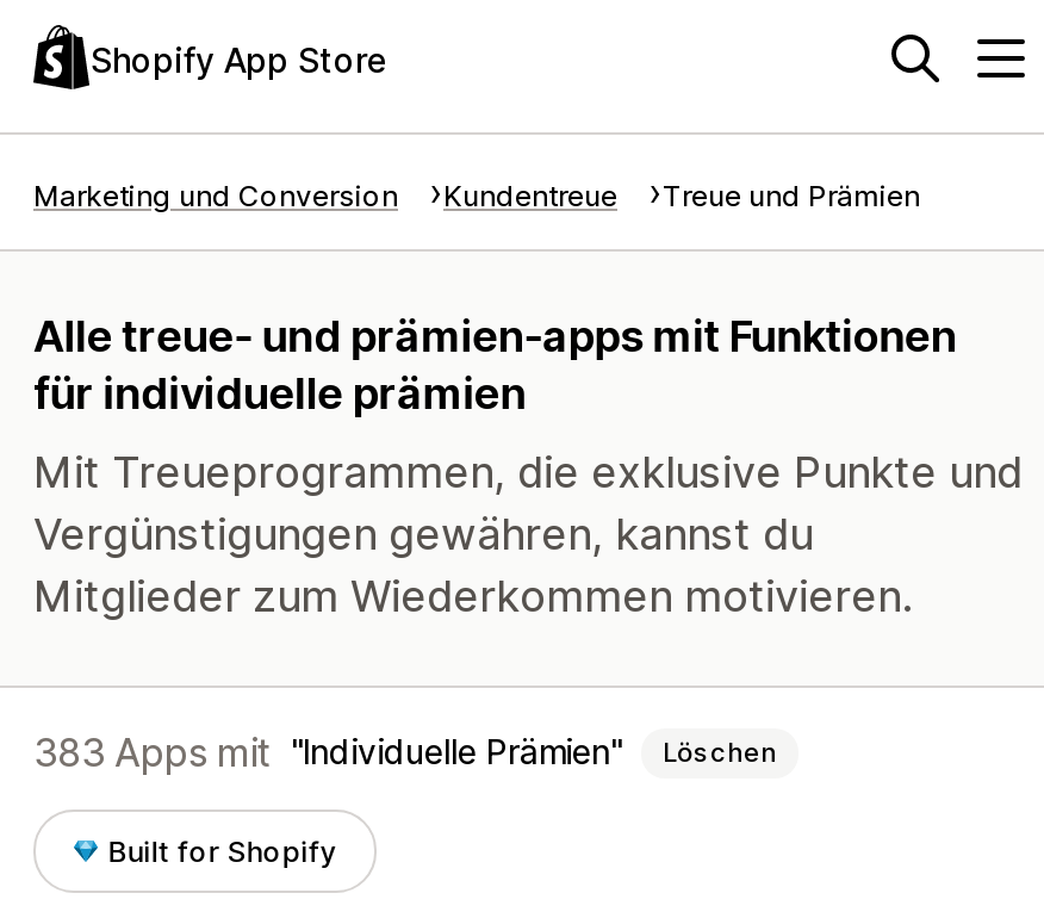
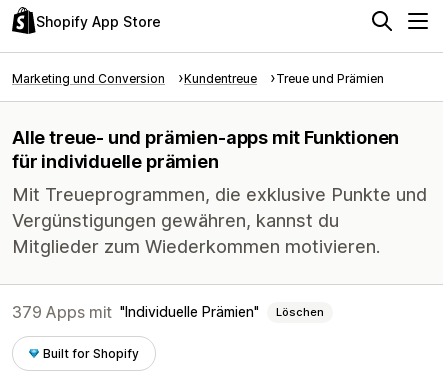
- 383 Apps mit Individuelle Prämien Löschen
+ 379 Apps mit Individuelle Prämien Löschen
